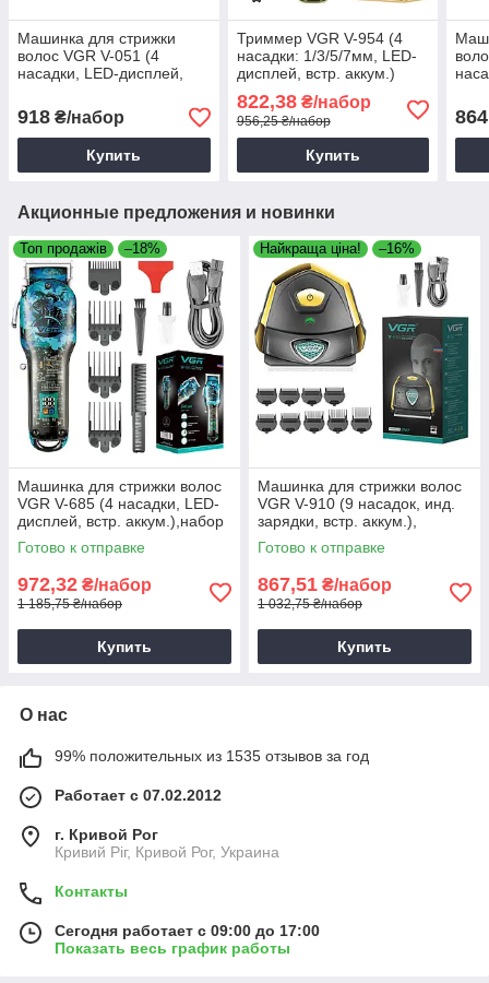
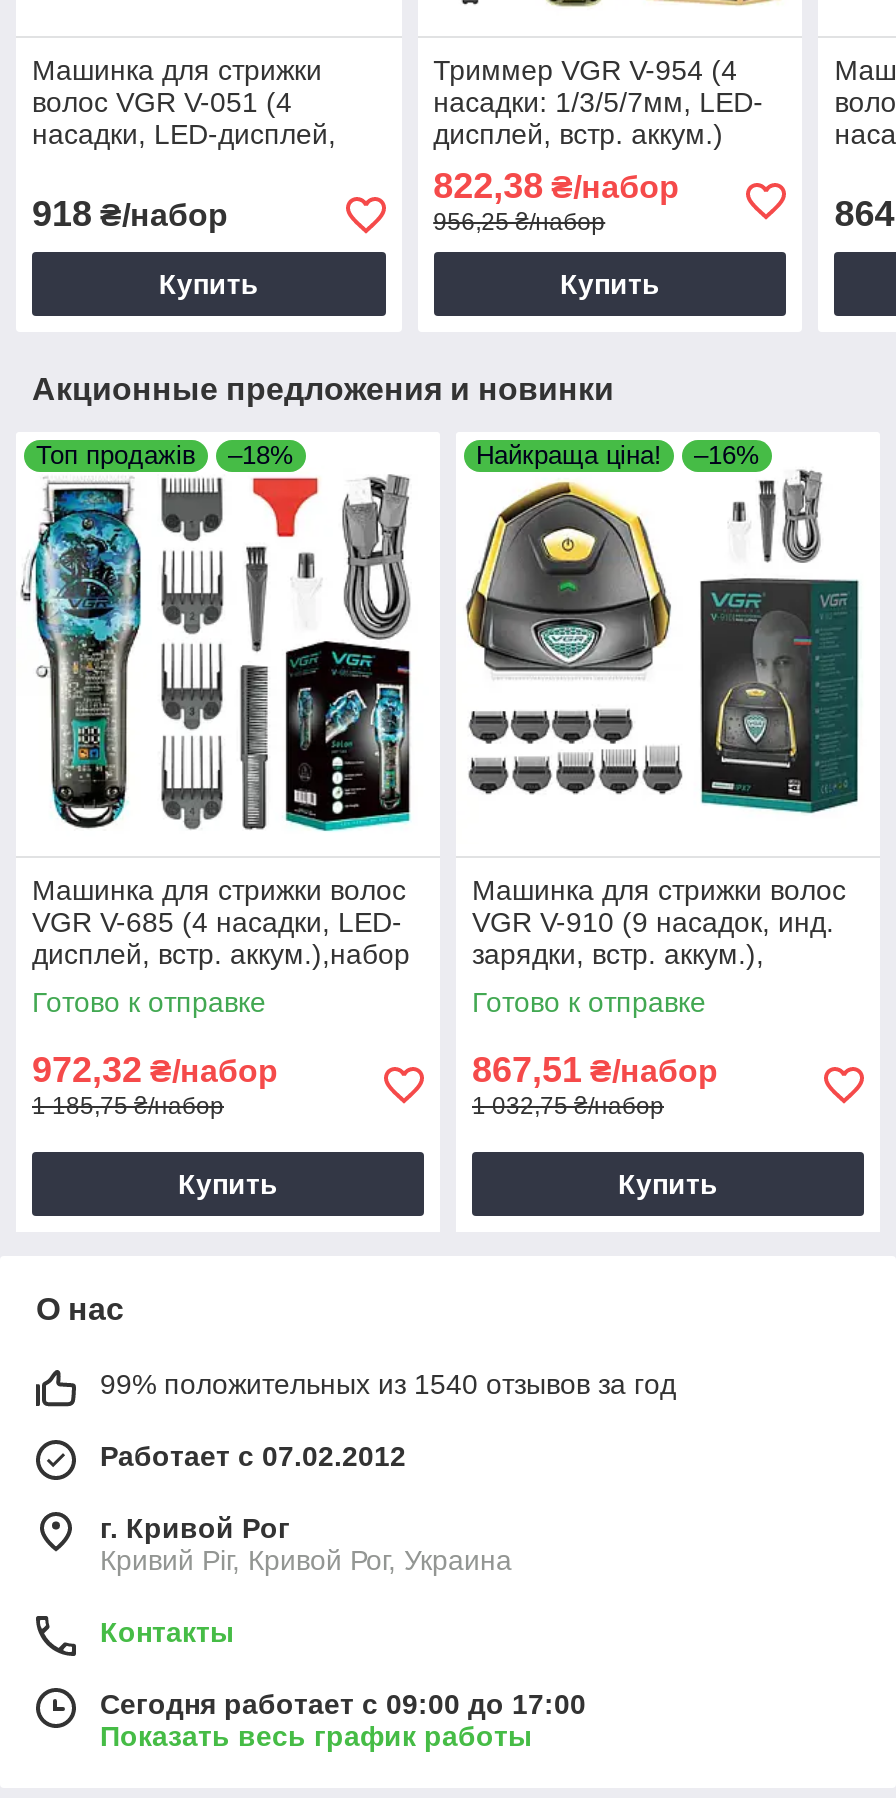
- 99% положительных из 1535 отзывов за год
+ 99% положительных из 1540 отзывов за год
